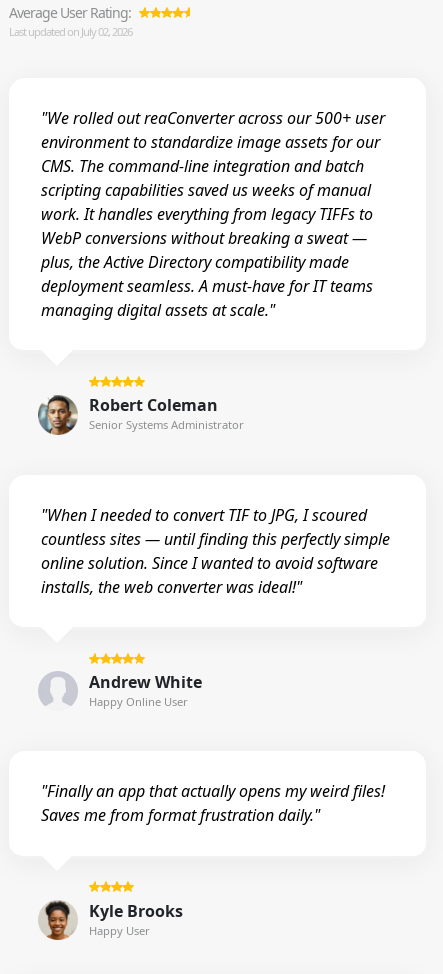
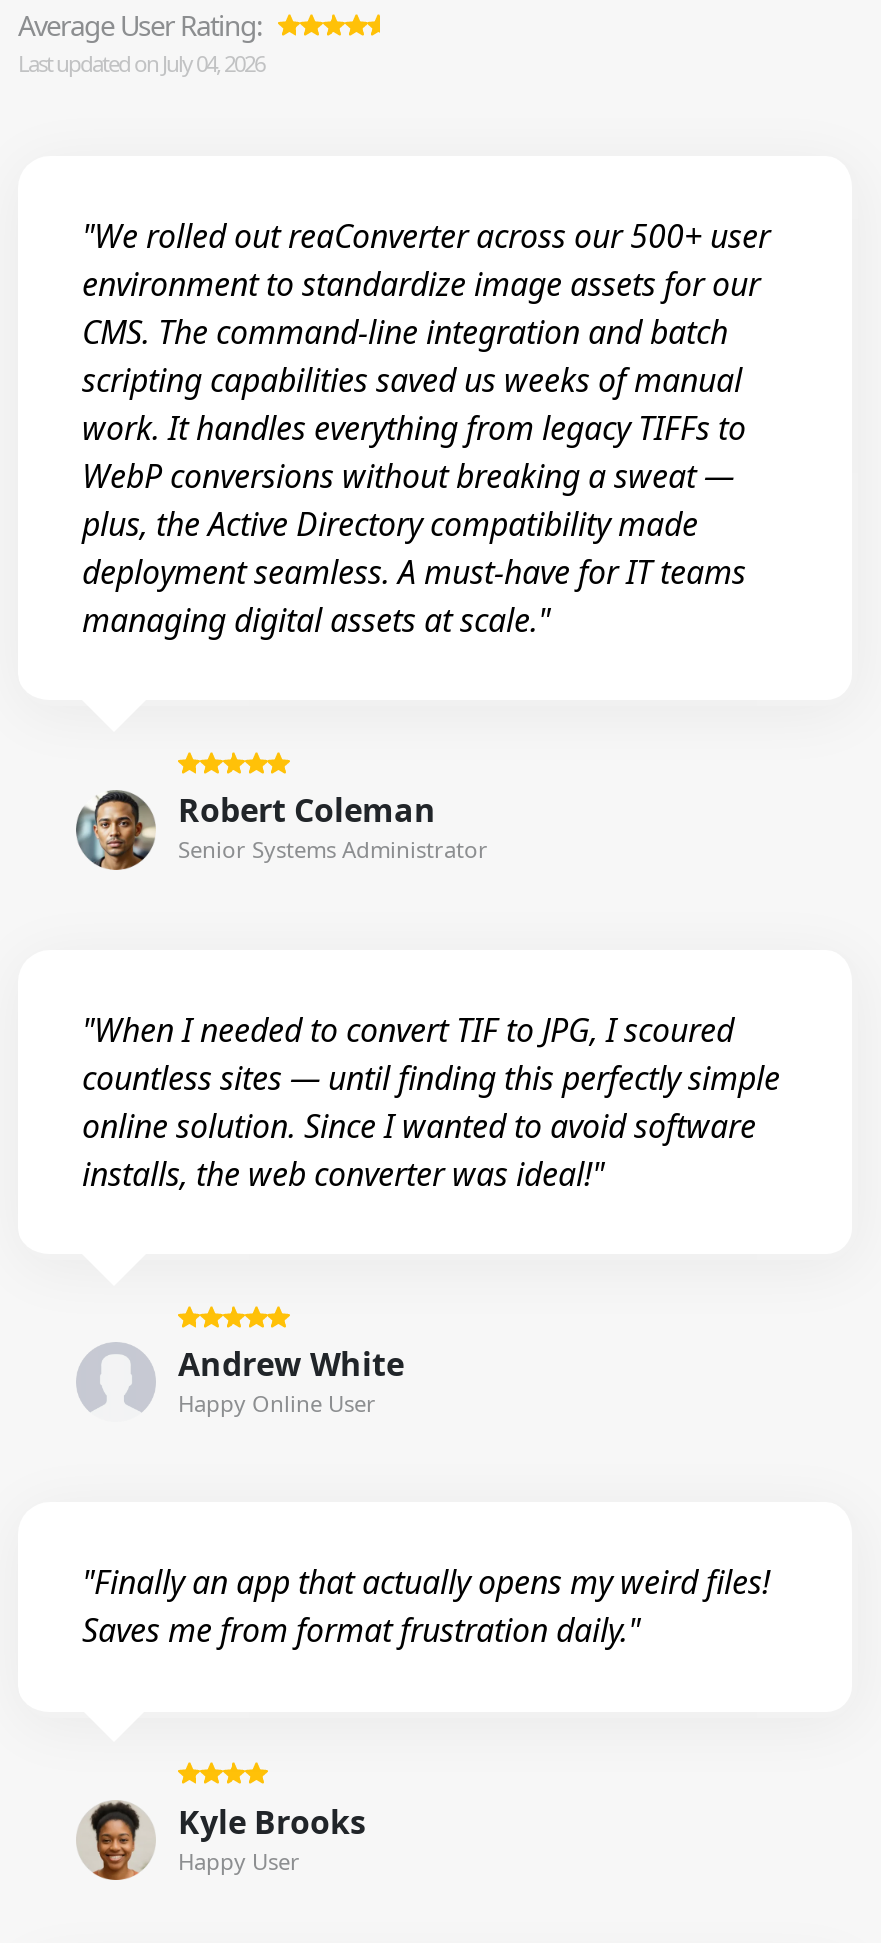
- Last updated on July 02, 2026
+ Last updated on July 04, 2026
